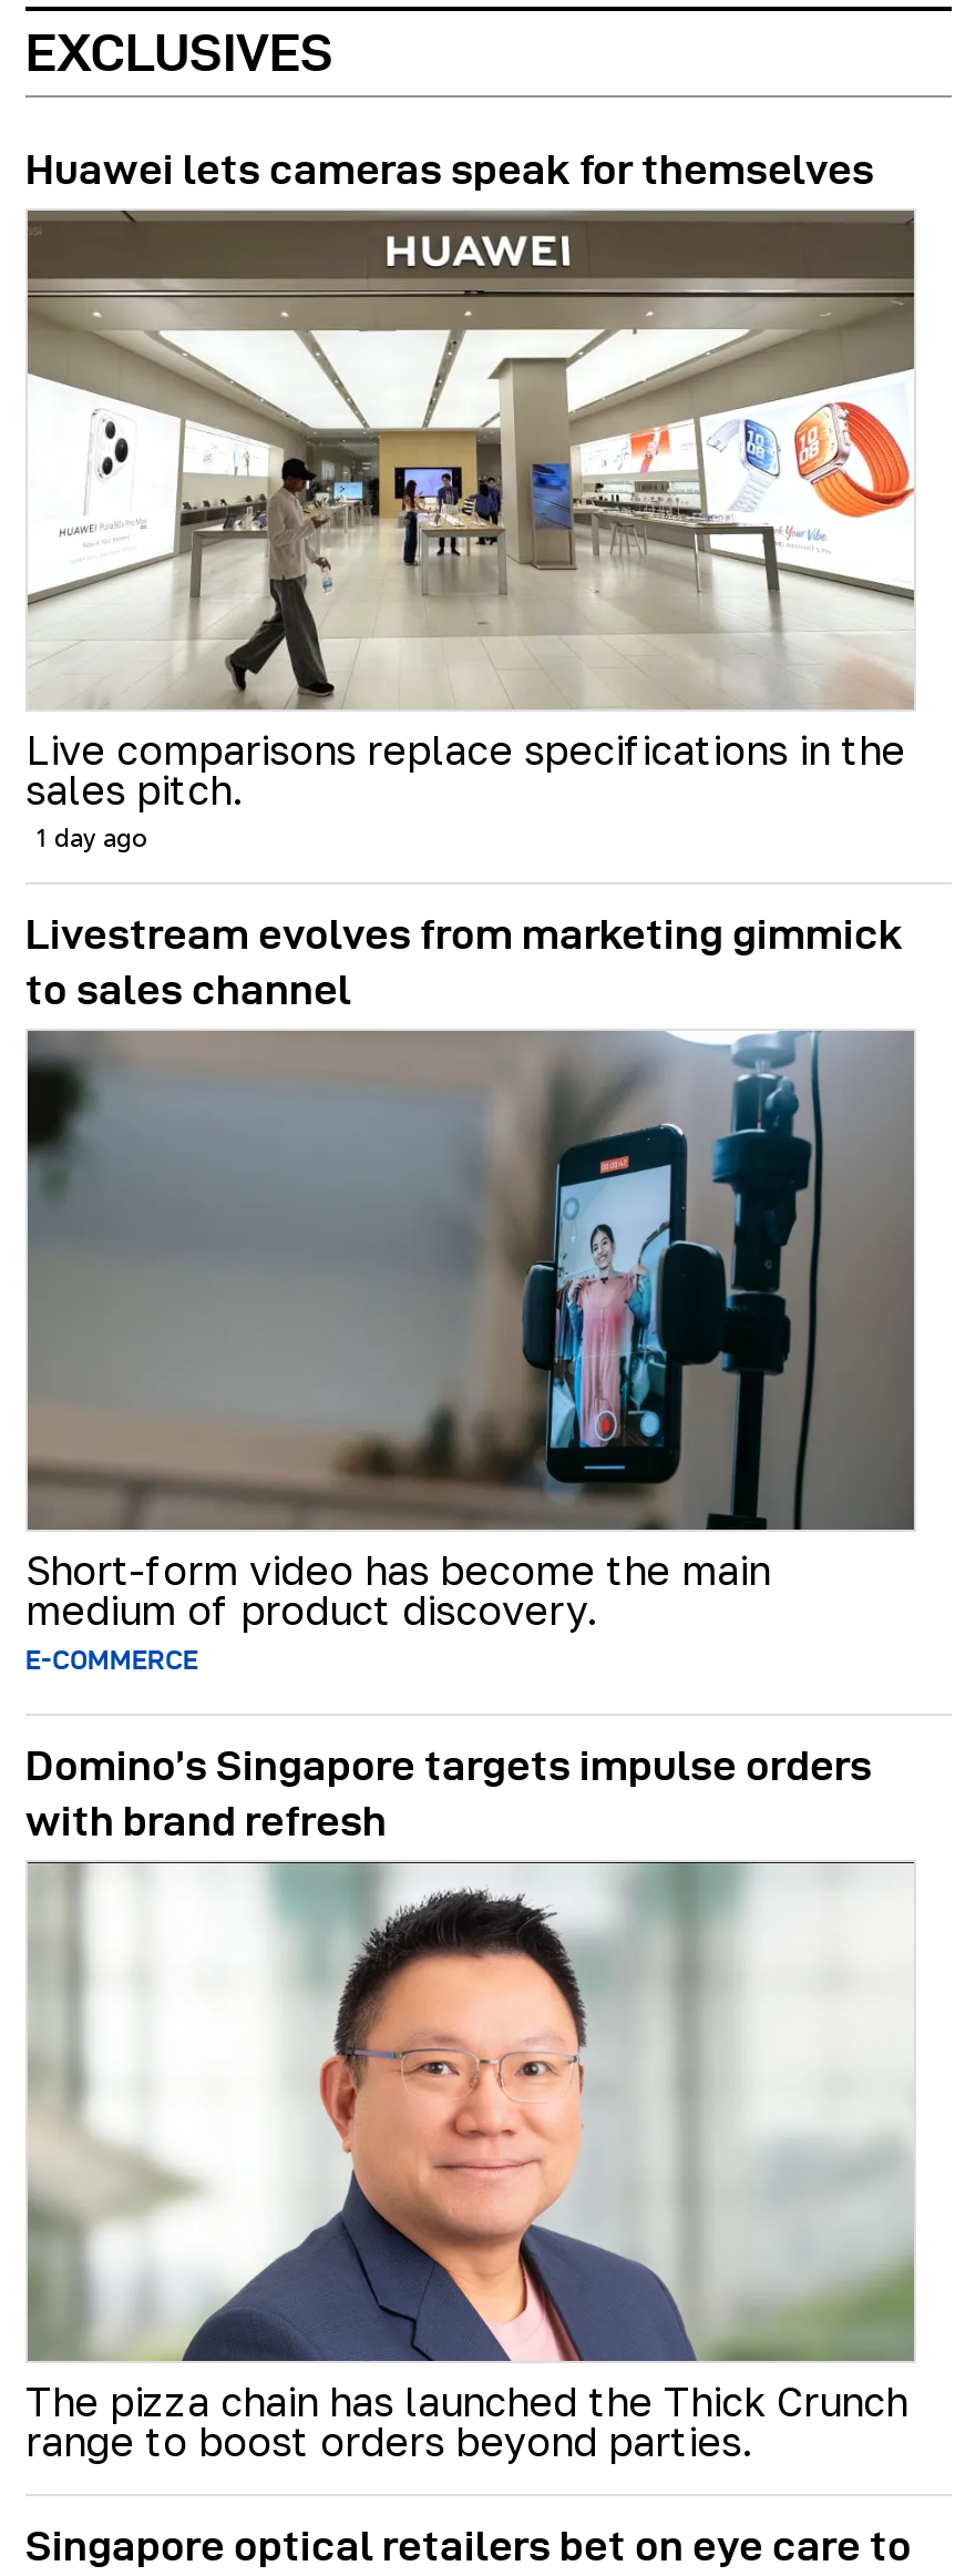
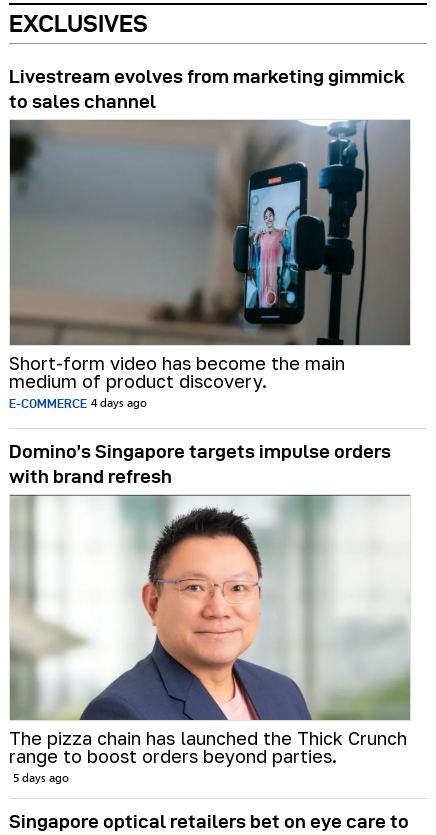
- Huawei lets cameras speak for themselves

- [image]
- Live comparisons replace specifications in the
- sales pitch.
- 1 day ago

moved up: [image] | Livestream evolves from marketing gimmick | to sales channel | Short-form video has become the main | medium of product discovery.

- E-COMMERCE
+ E-COMMERCE 4 days ago

moved up: [image] | Domino’s Singapore targets impulse orders | with brand refresh | The pizza chain has launched the Thick Crunch | range to boost orders beyond parties.

+ 5 days ago
